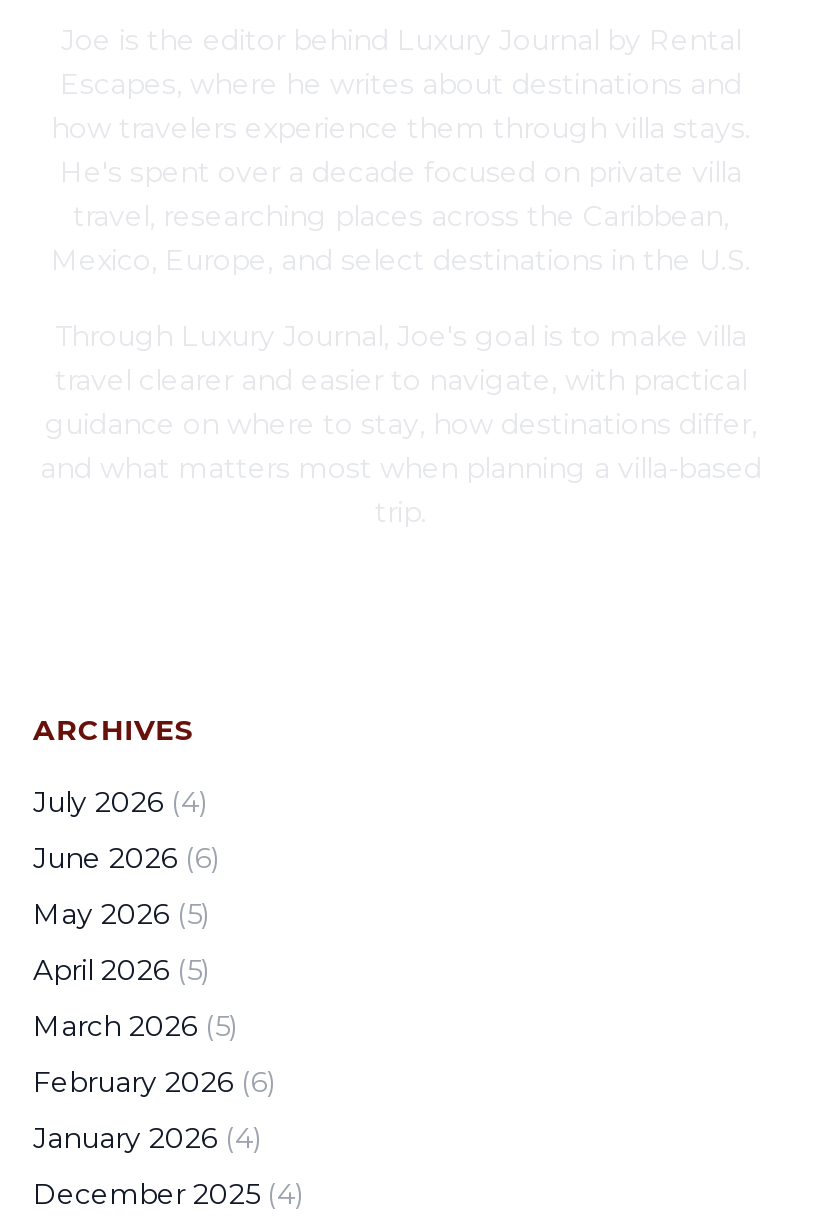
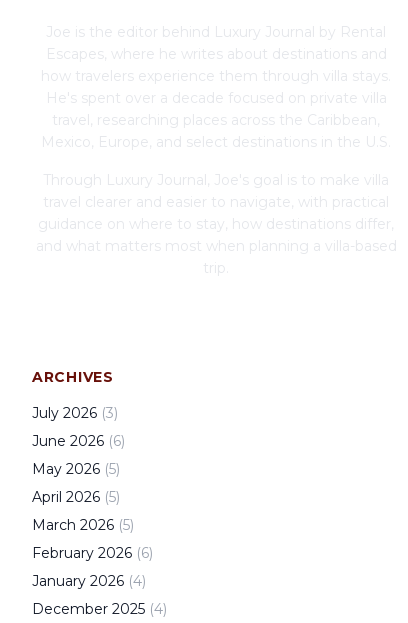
- July 2026 (4)
+ July 2026 (3)
